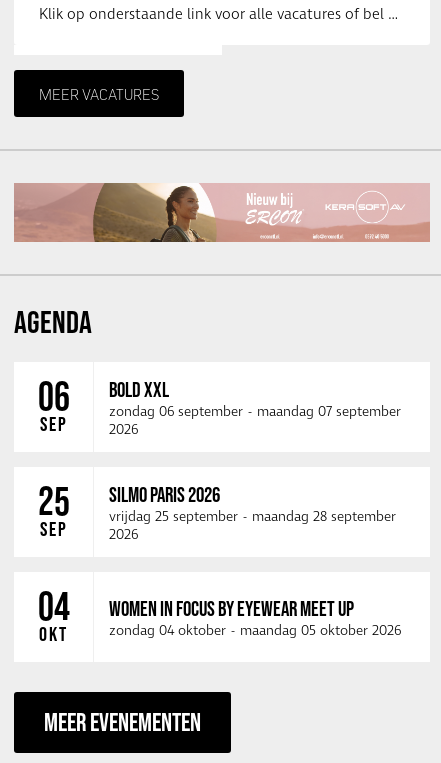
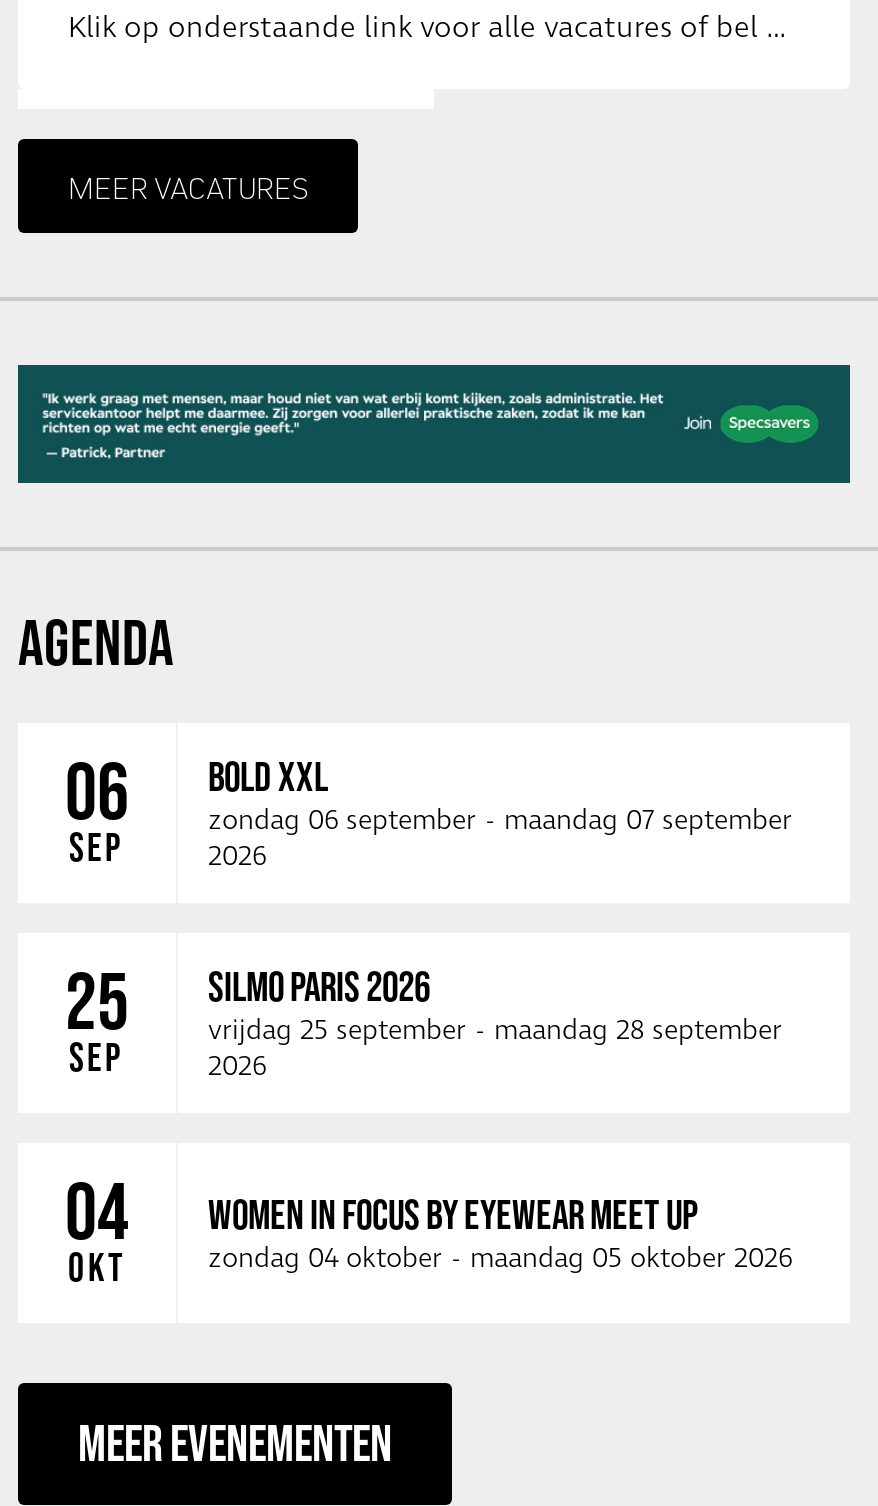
- [image]
+ [image]
